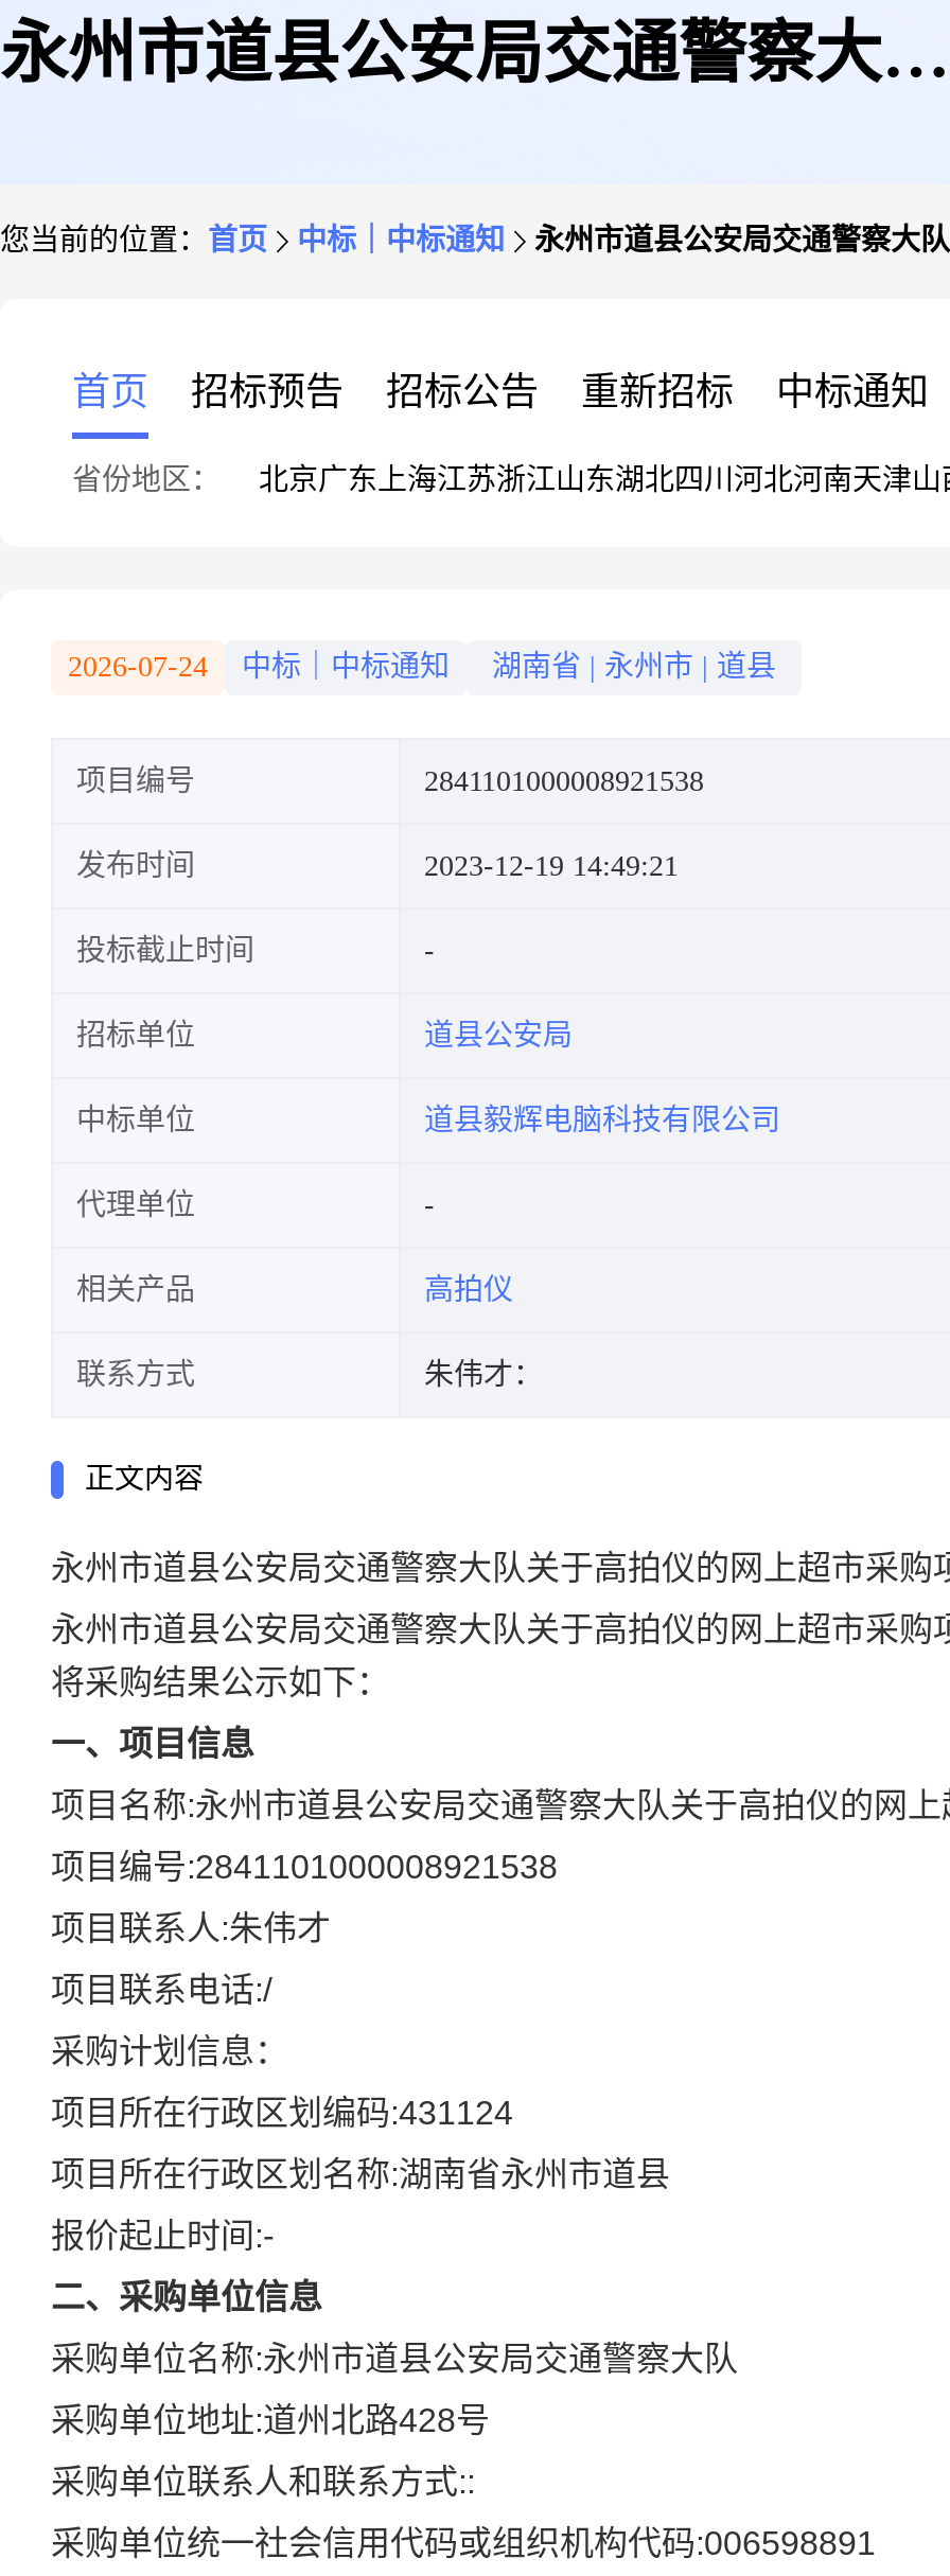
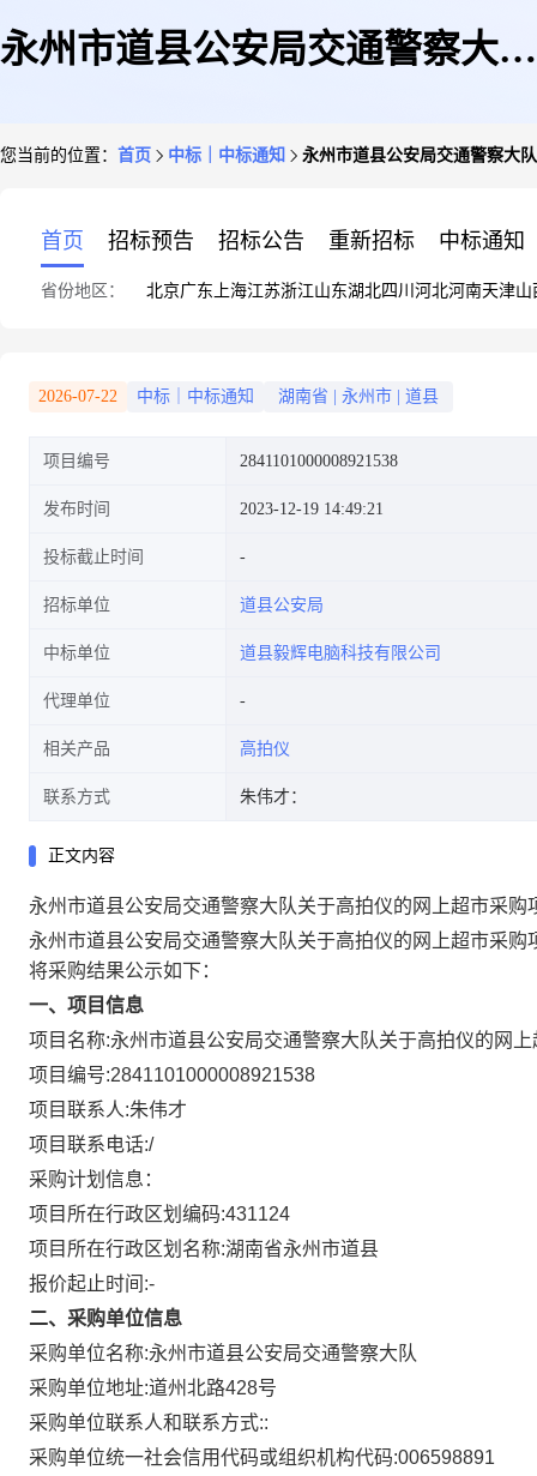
- 2026-07-24
+ 2026-07-22
